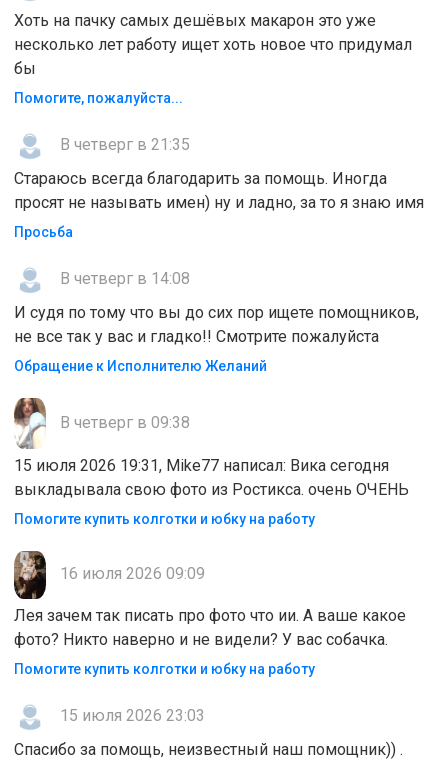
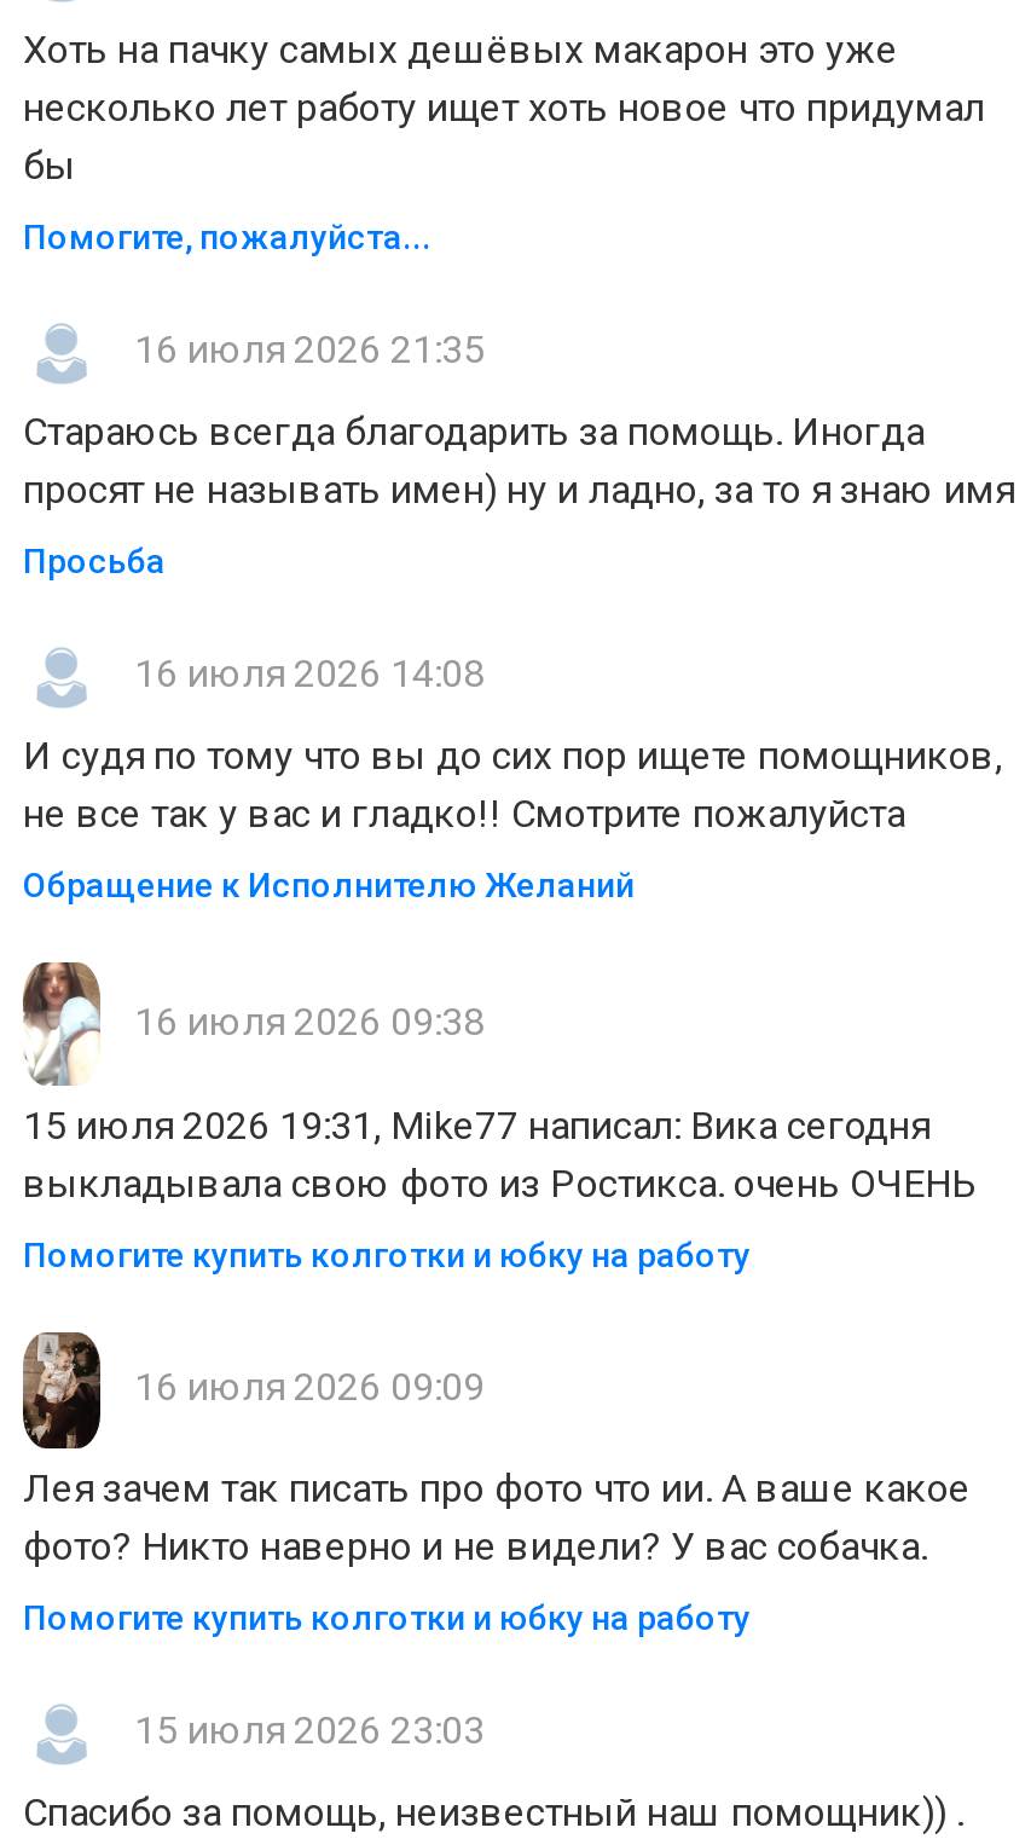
- В четверг в 21:35
+ 16 июля 2026 21:35

- В четверг в 14:08
+ 16 июля 2026 14:08

- В четверг в 09:38
+ 16 июля 2026 09:38
